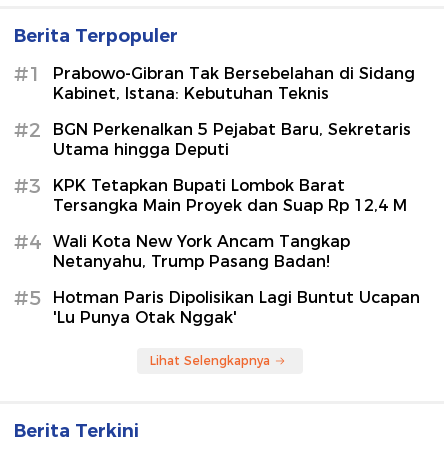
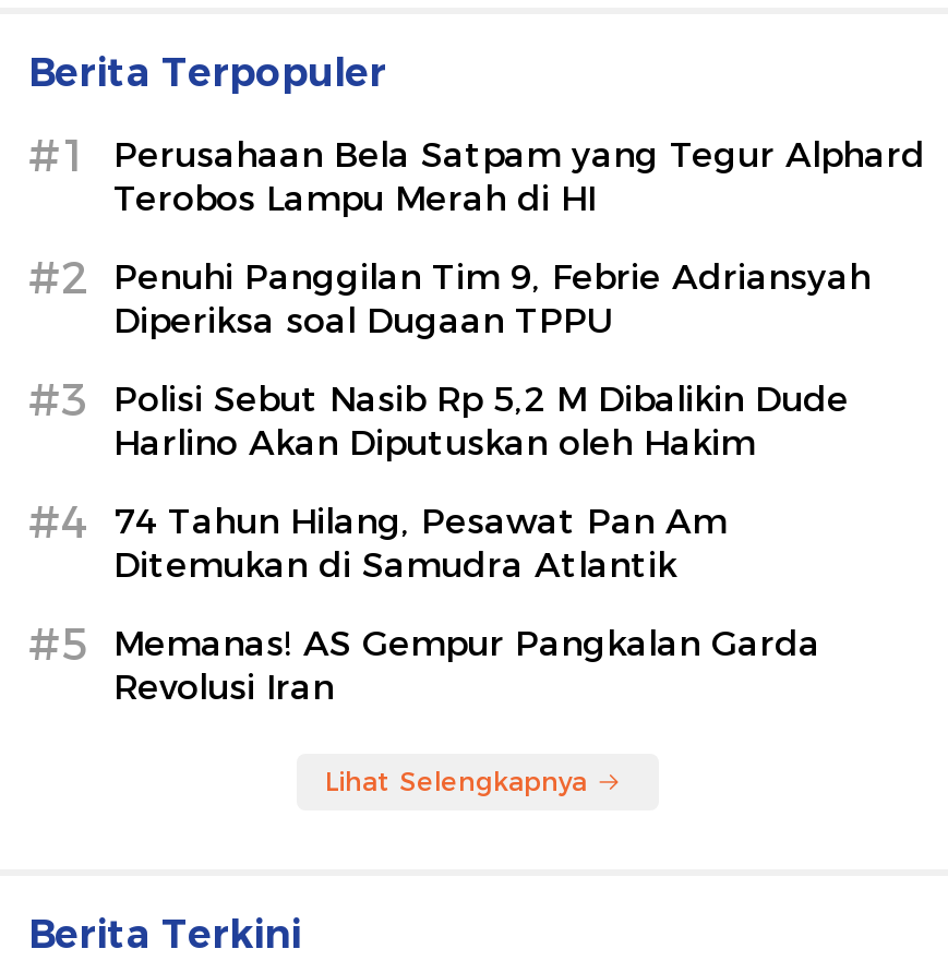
- Prabowo-Gibran Tak Bersebelahan di Sidang
- Kabinet, Istana: Kebutuhan Teknis
+ Perusahaan Bela Satpam yang Tegur Alphard
+ Terobos Lampu Merah di HI

- BGN Perkenalkan 5 Pejabat Baru, Sekretaris
- Utama hingga Deputi
+ Penuhi Panggilan Tim 9, Febrie Adriansyah
+ Diperiksa soal Dugaan TPPU

- KPK Tetapkan Bupati Lombok Barat
- Tersangka Main Proyek dan Suap Rp 12,4 M
+ Polisi Sebut Nasib Rp 5,2 M Dibalikin Dude
+ Harlino Akan Diputuskan oleh Hakim

- Wali Kota New York Ancam Tangkap
- Netanyahu, Trump Pasang Badan!
+ 74 Tahun Hilang, Pesawat Pan Am
+ Ditemukan di Samudra Atlantik

- Hotman Paris Dipolisikan Lagi Buntut Ucapan
- 'Lu Punya Otak Nggak'
+ Memanas! AS Gempur Pangkalan Garda
+ Revolusi Iran
